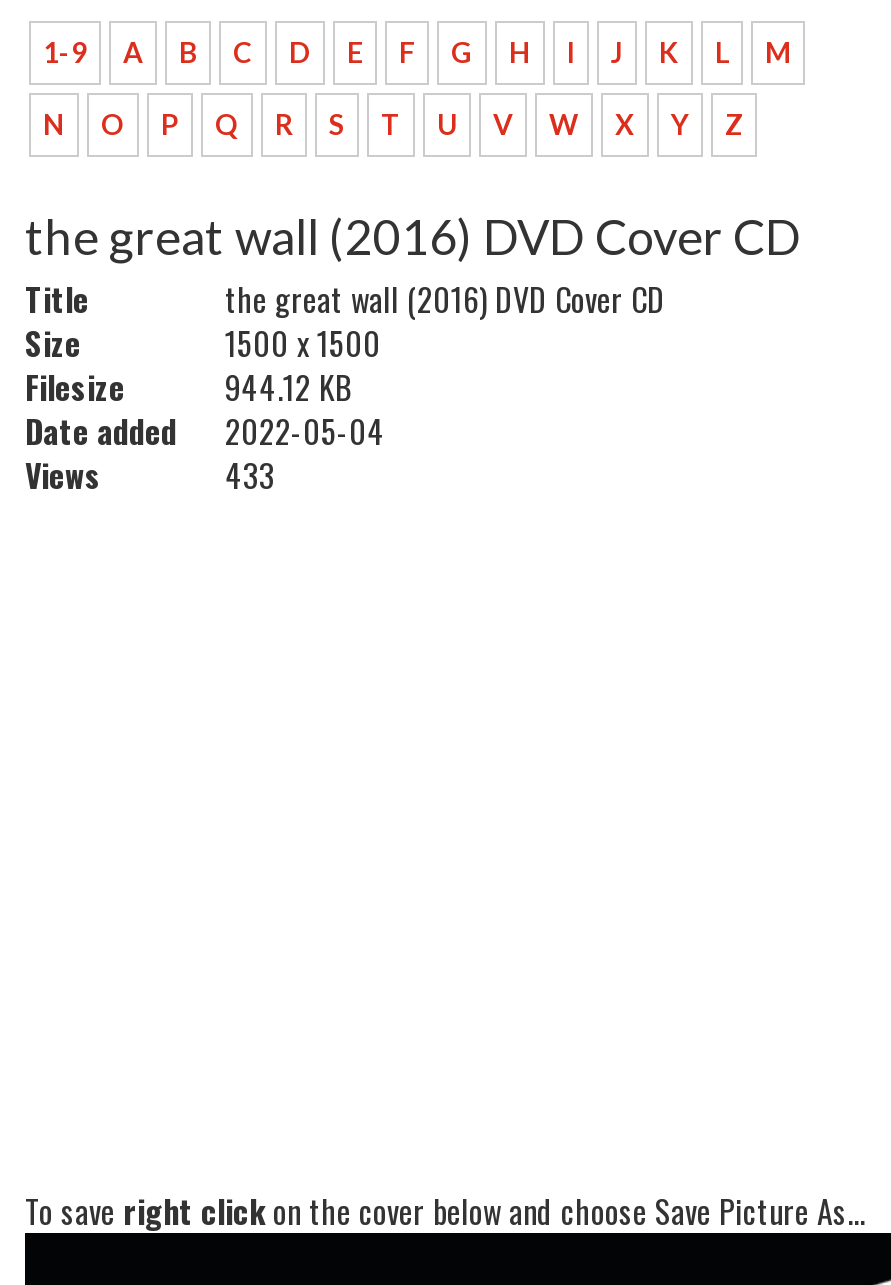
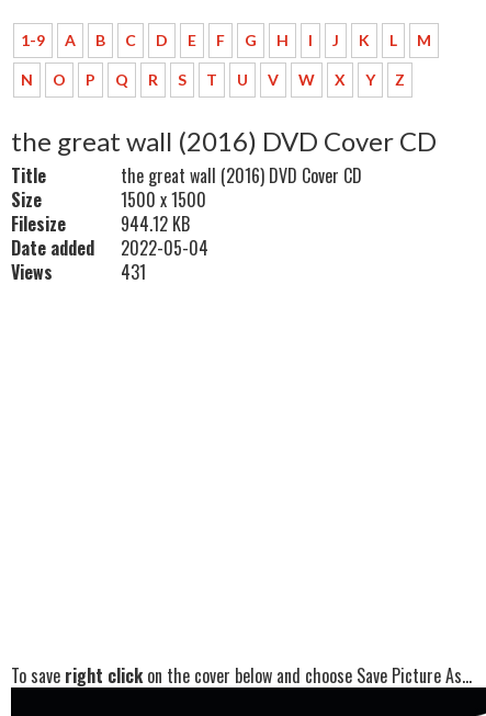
- 433
+ 431
